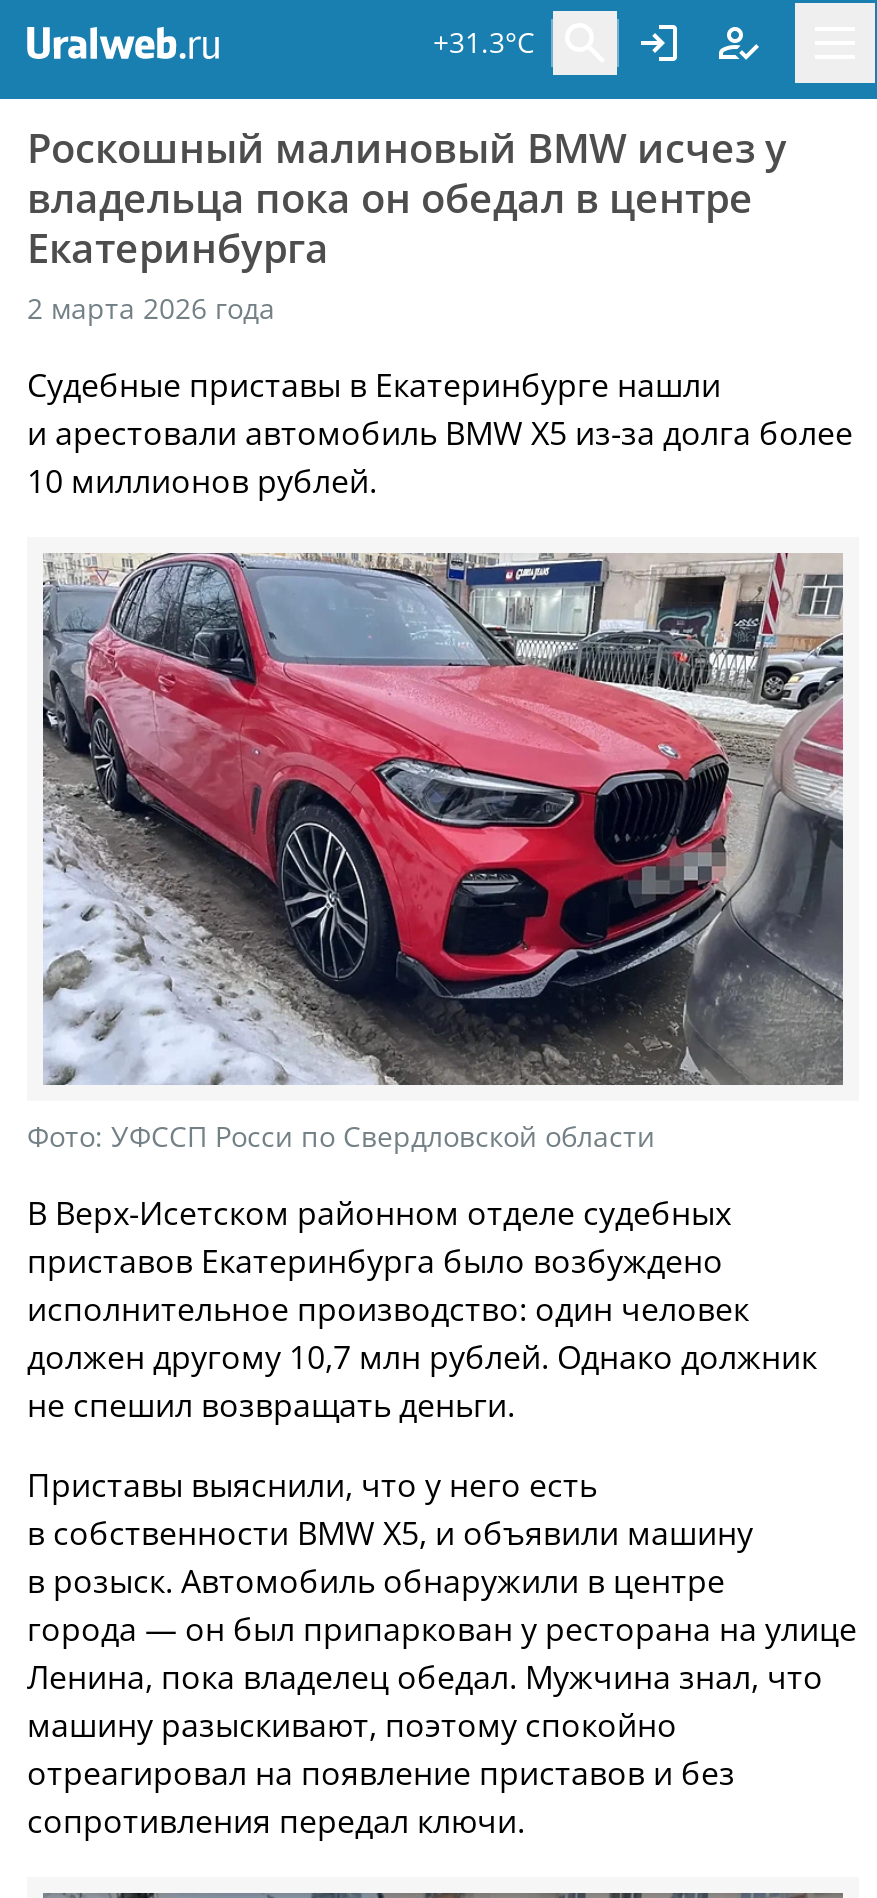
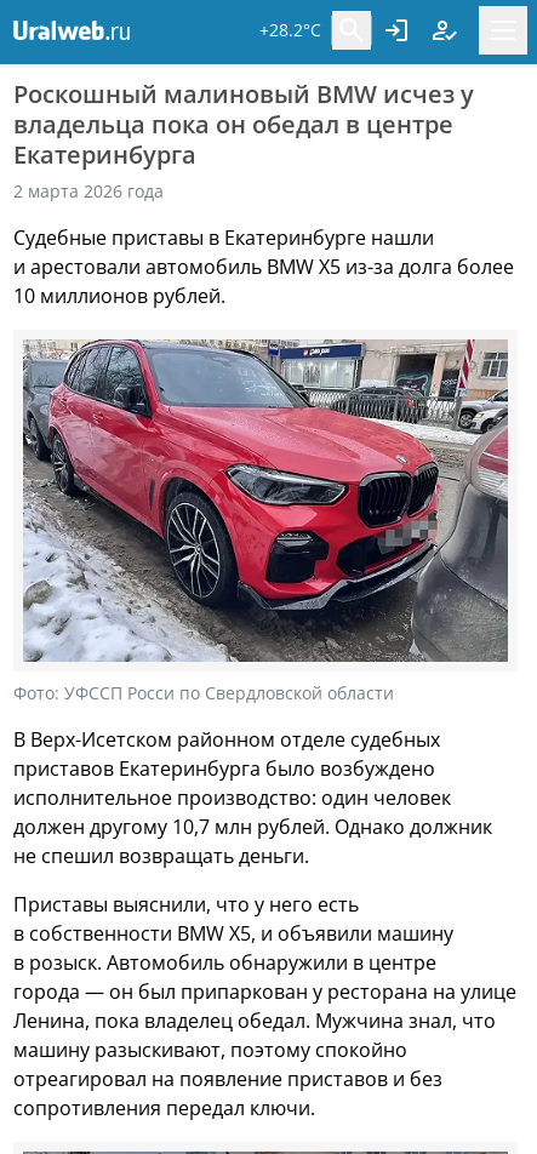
- +31.3°C
+ +28.2°C
